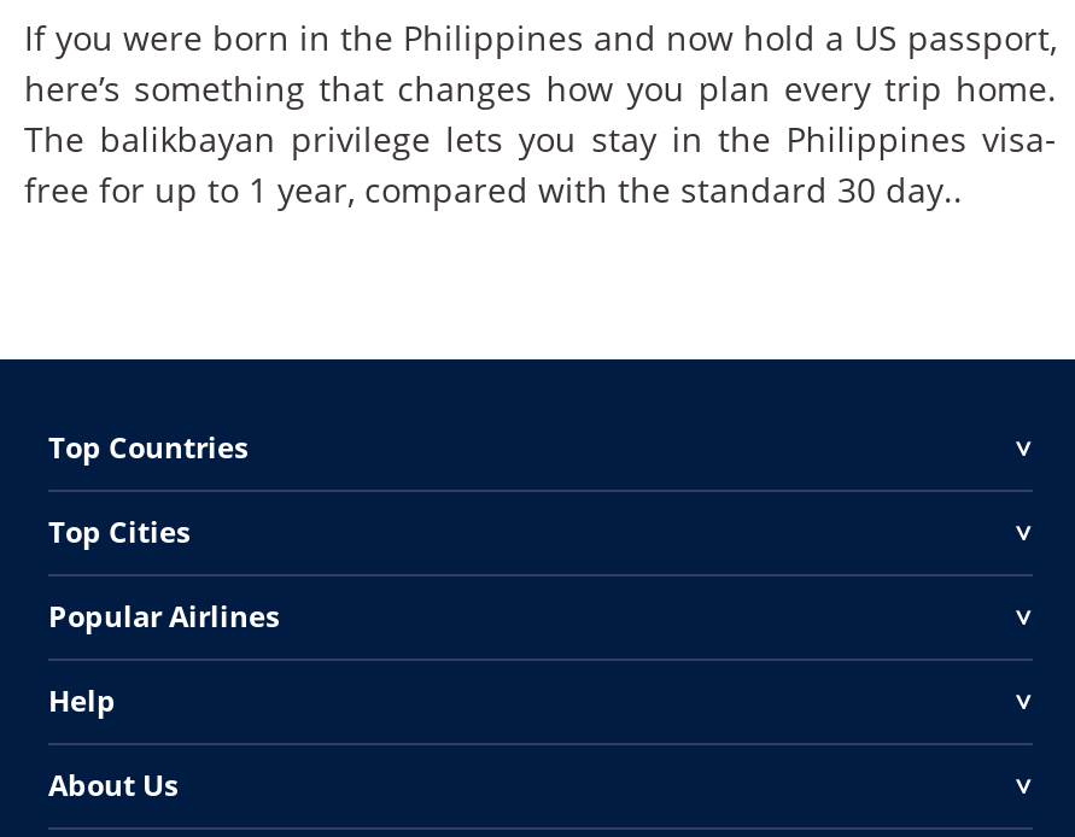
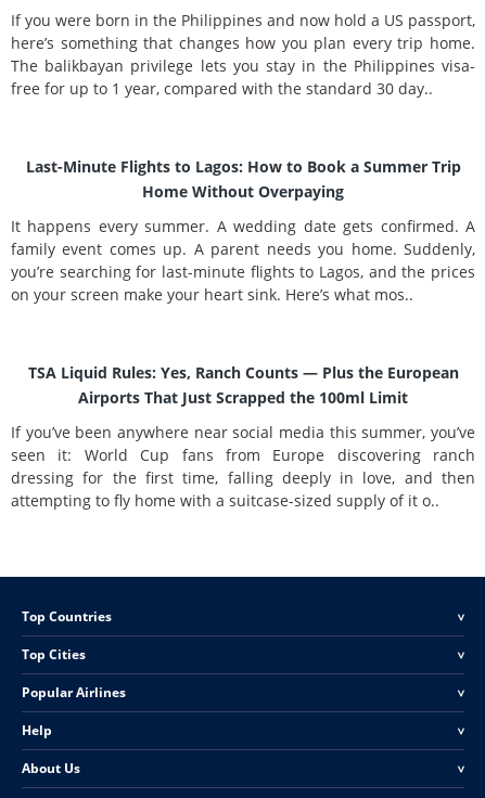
+ Last-Minute Flights to Lagos: How to Book a Summer Trip
+ Home Without Overpaying
+ It happens every summer. A wedding date gets confirmed. A
+ family event comes up. A parent needs you home. Suddenly,
+ you’re searching for last-minute flights to Lagos, and the prices
+ on your screen make your heart sink. Here’s what mos..

+ TSA Liquid Rules: Yes, Ranch Counts — Plus the European
+ Airports That Just Scrapped the 100ml Limit
+ If you’ve been anywhere near social media this summer, you’ve
+ seen it: World Cup fans from Europe discovering ranch
+ dressing for the first time, falling deeply in love, and then
+ attempting to fly home with a suitcase-sized supply of it o..
